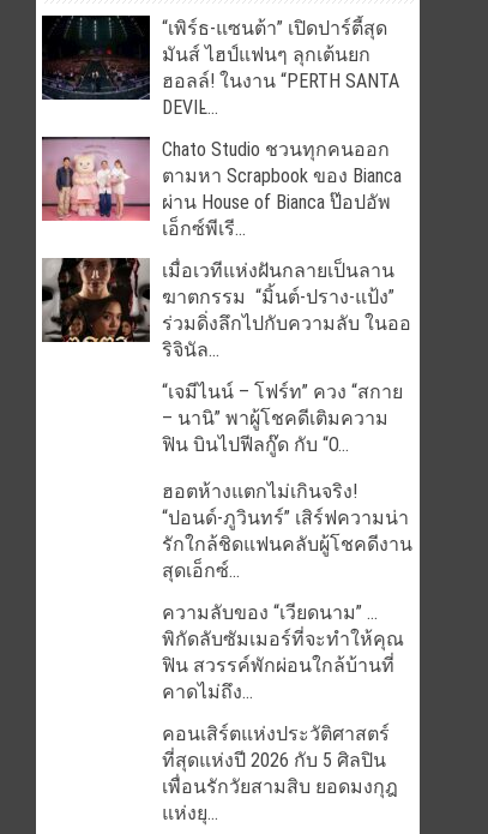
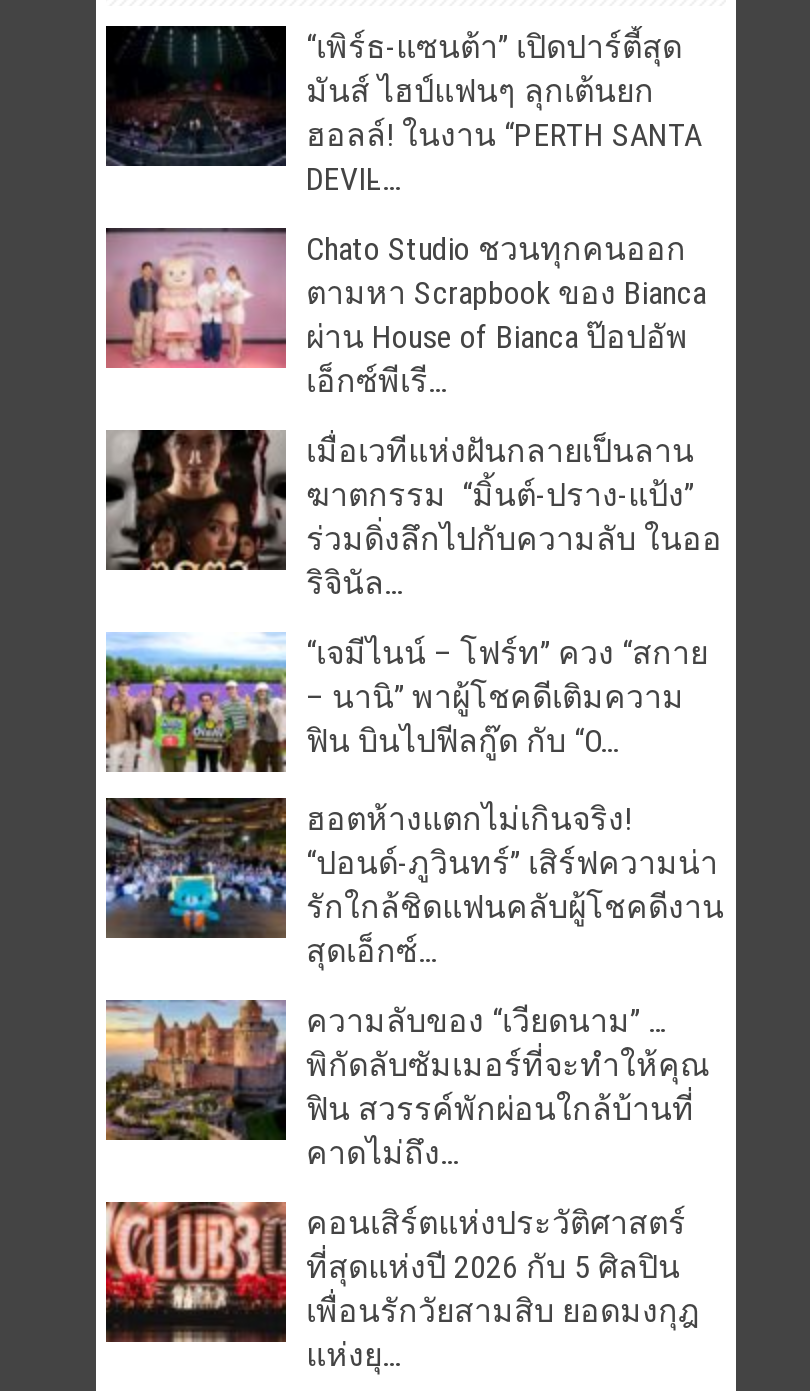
+ [image]

+ [image]

+ [image]

+ [image]
